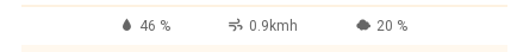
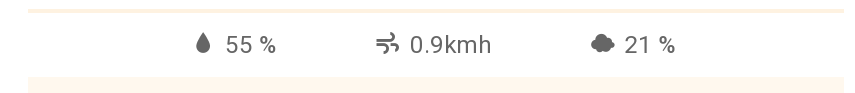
- 46 %
+ 55 %

- 20 %
+ 21 %
